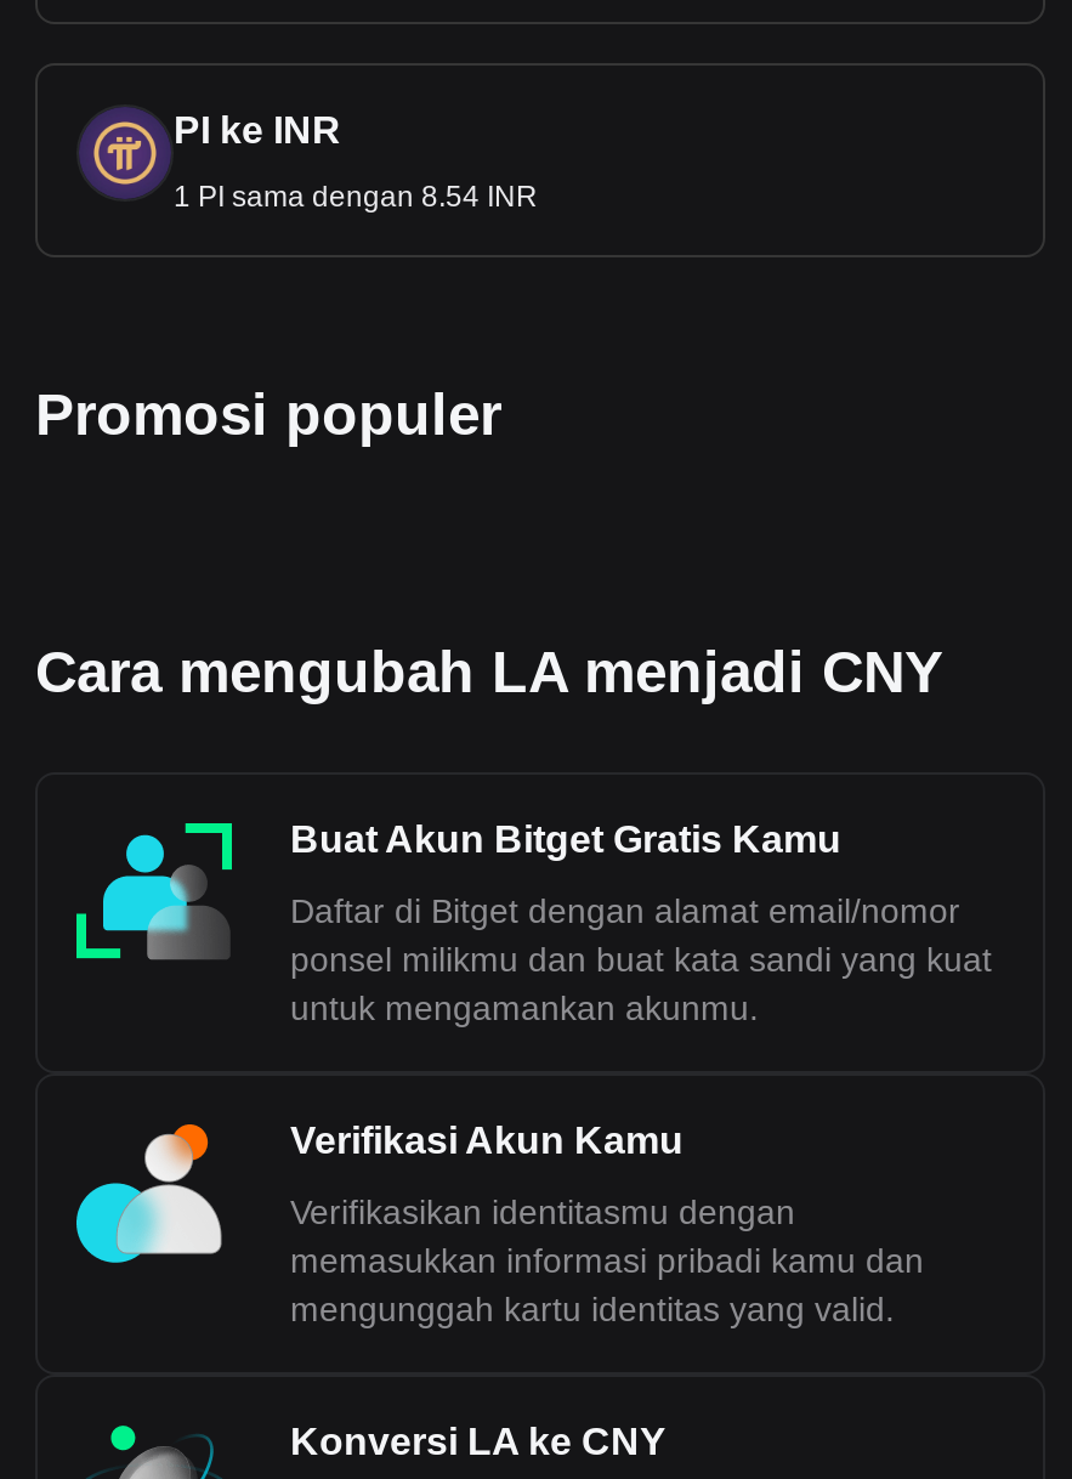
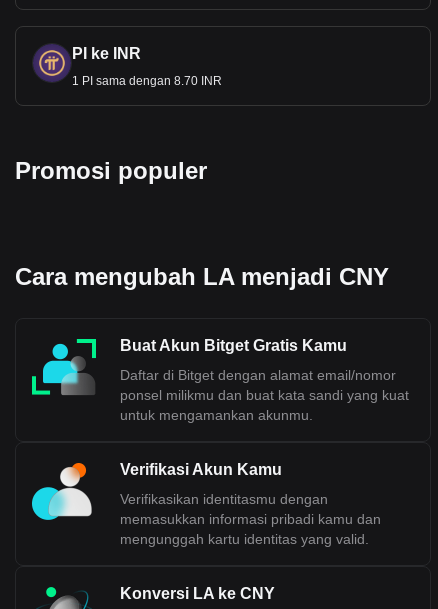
- 1 PI sama dengan 8.54 INR
+ 1 PI sama dengan 8.70 INR
